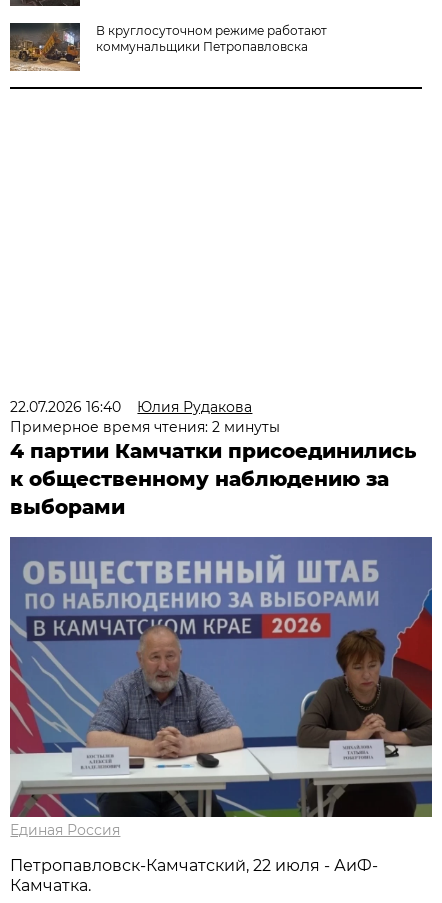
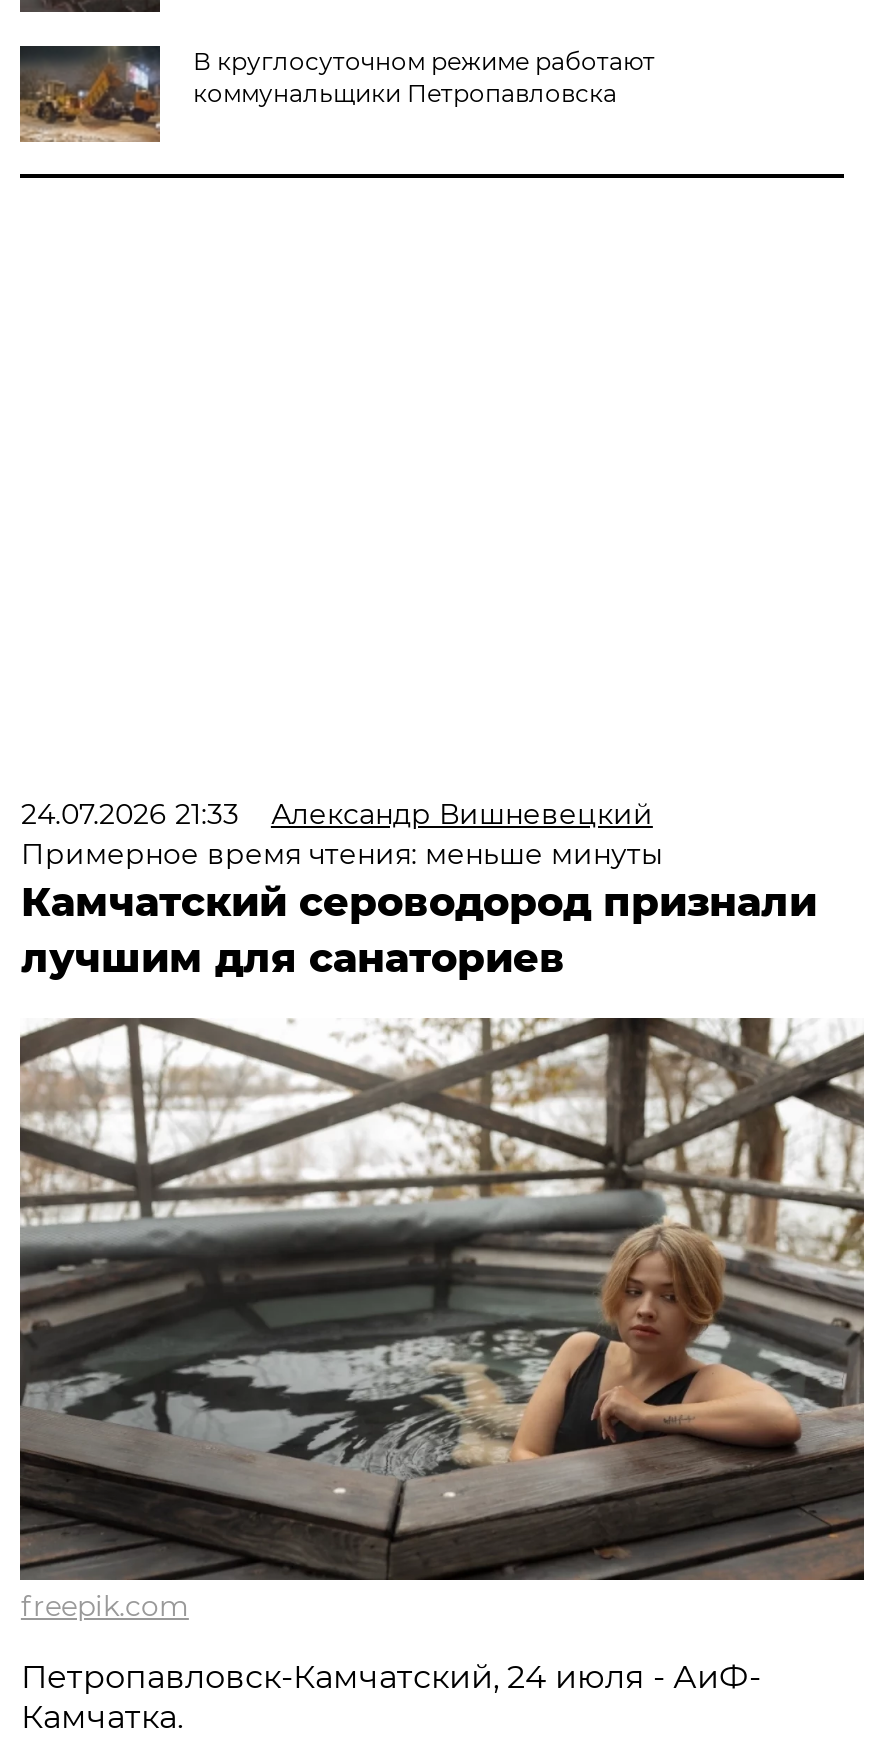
- 22.07.2026 16:40
- Юлия Рудакова
- Примерное время чтения: 2 минуты
- 4 партии Камчатки присоединились
- к общественному наблюдению за
- выборами
+ 24.07.2026 21:33
+ Александр Вишневецкий
+ Примерное время чтения: меньше минуты
+ Камчатский сероводород признали
+ лучшим для санаториев

- [image]
- Единая Россия
+ [image]
+ freepik.com

- Петропавловск-Камчатский, 22 июля - АиФ-
+ Петропавловск-Камчатский, 24 июля - АиФ-
